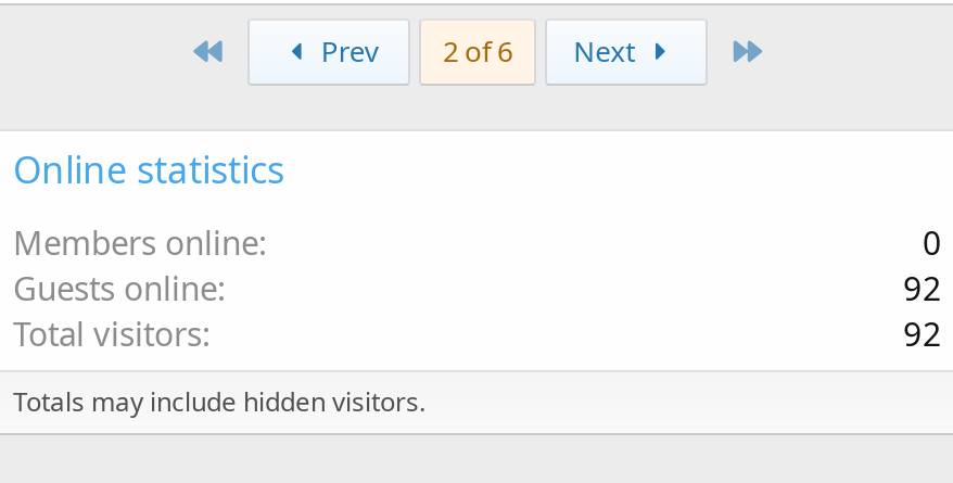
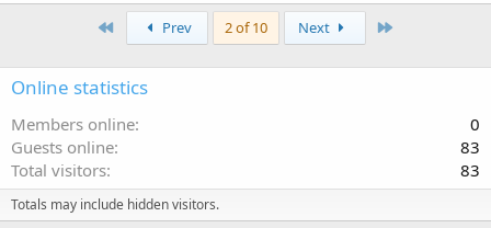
- 2 of 6
+ 2 of 10

- 92
+ 83

- 92
+ 83
